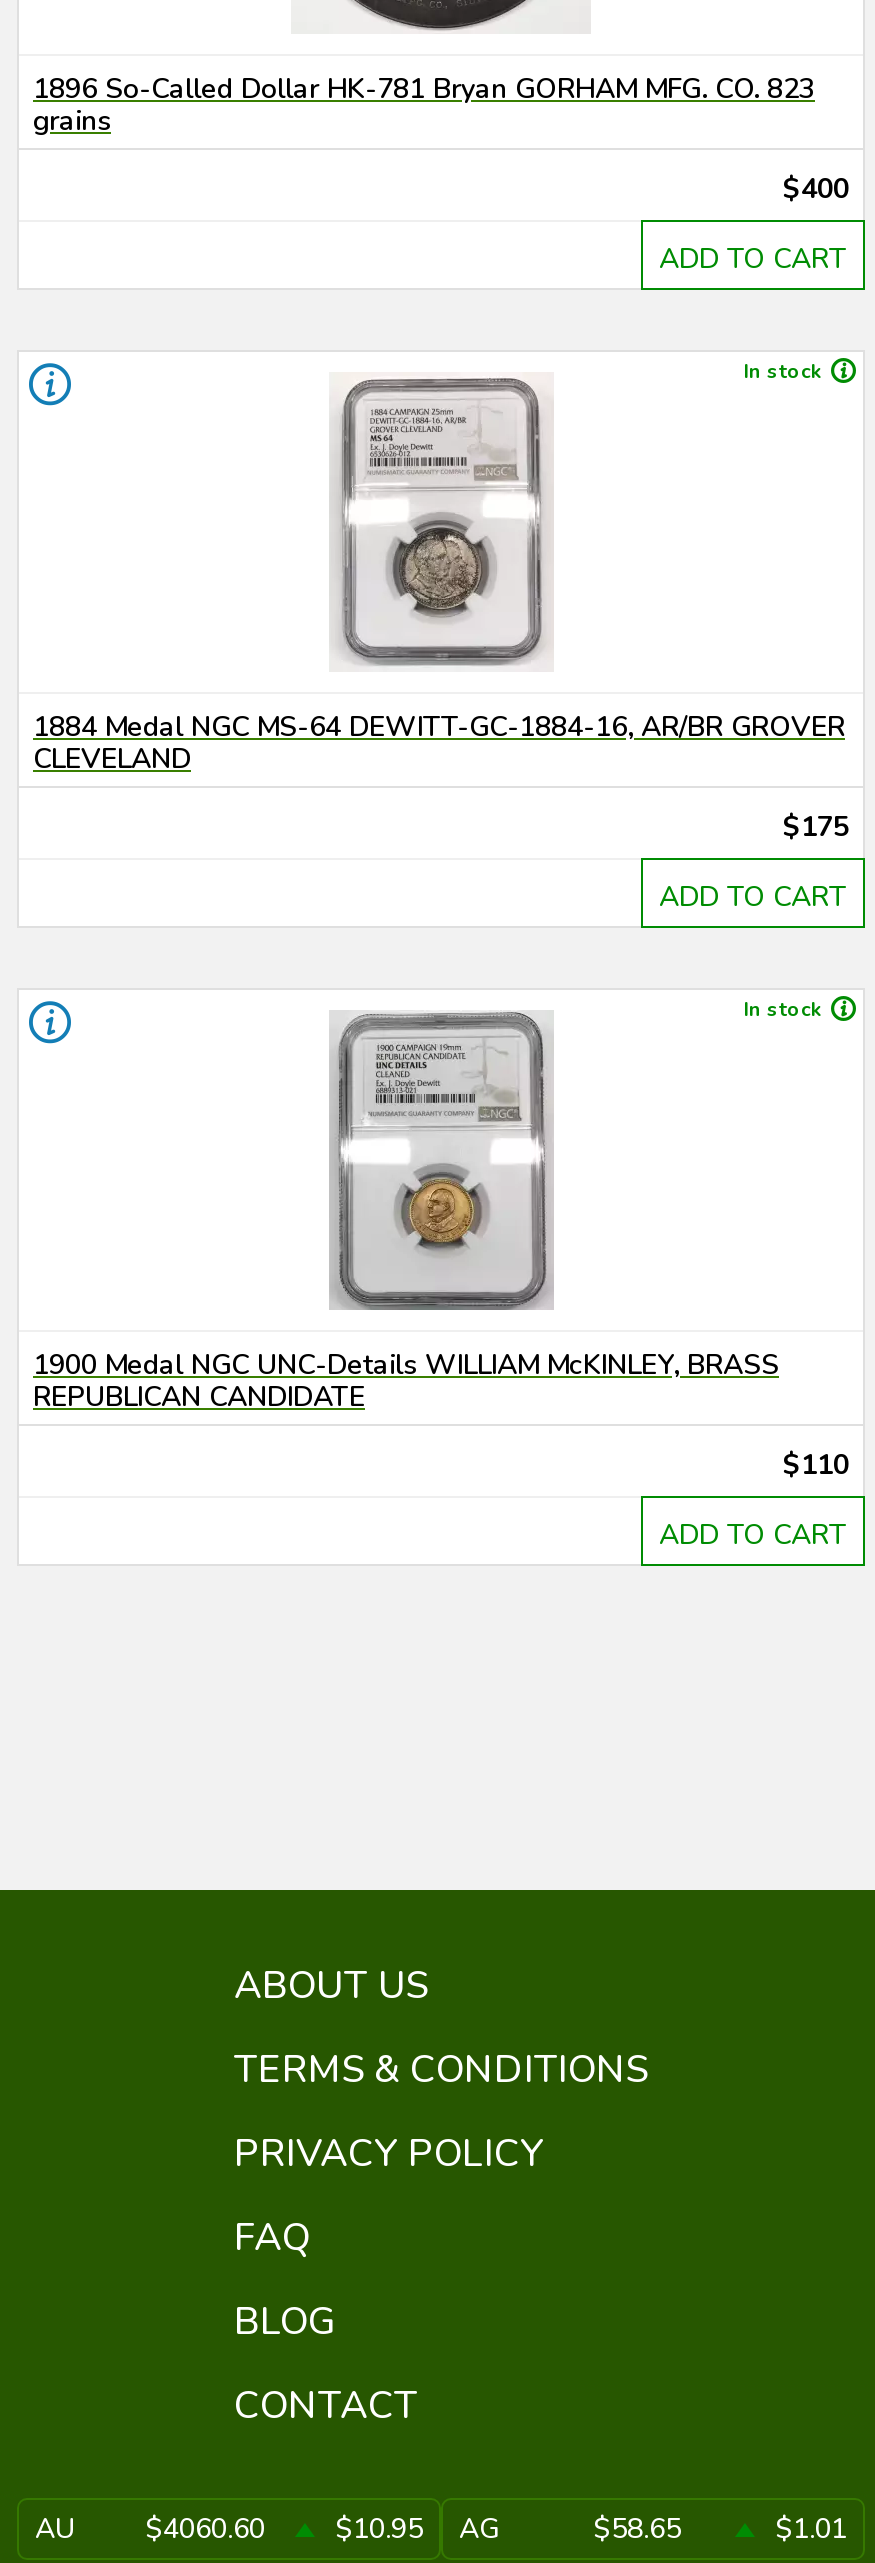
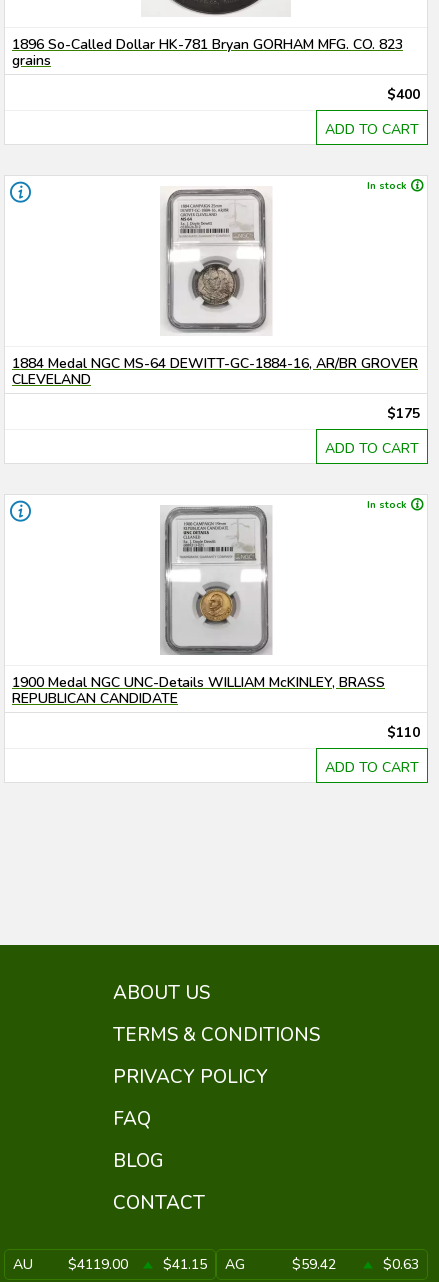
- $4060.60
+ $4119.00

- $10.95
+ $41.15

- $58.65
+ $59.42

- $1.01
+ $0.63
